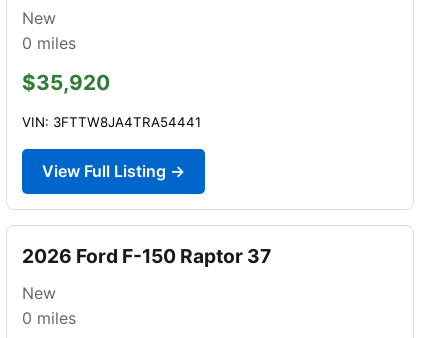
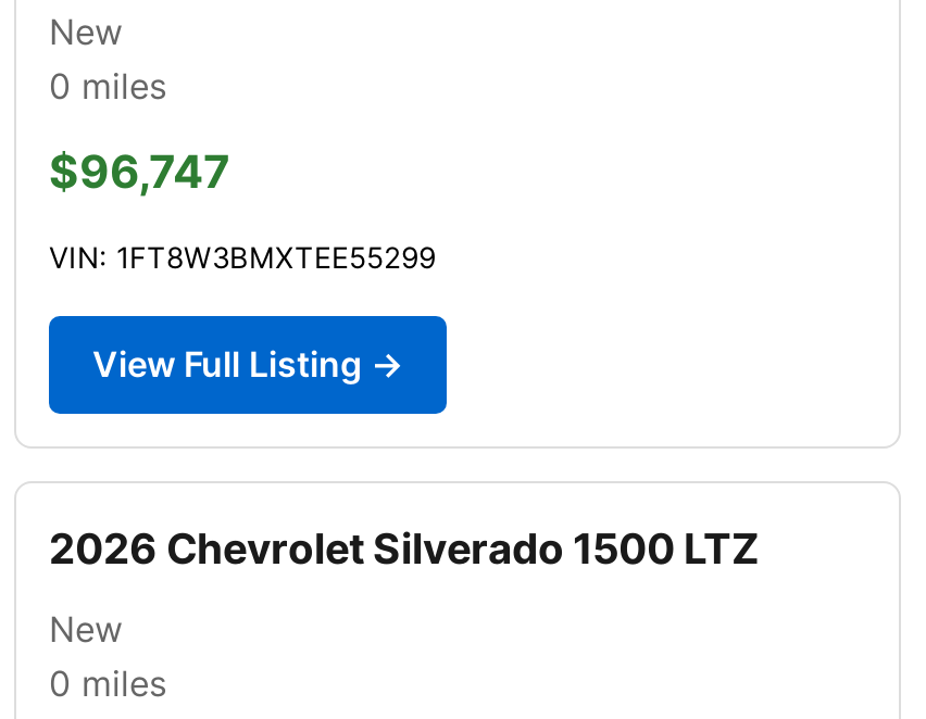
- $35,920
+ $96,747

- VIN: 3FTTW8JA4TRA54441
+ VIN: 1FT8W3BMXTEE55299

- 2026 Ford F-150 Raptor 37
+ 2026 Chevrolet Silverado 1500 LTZ
